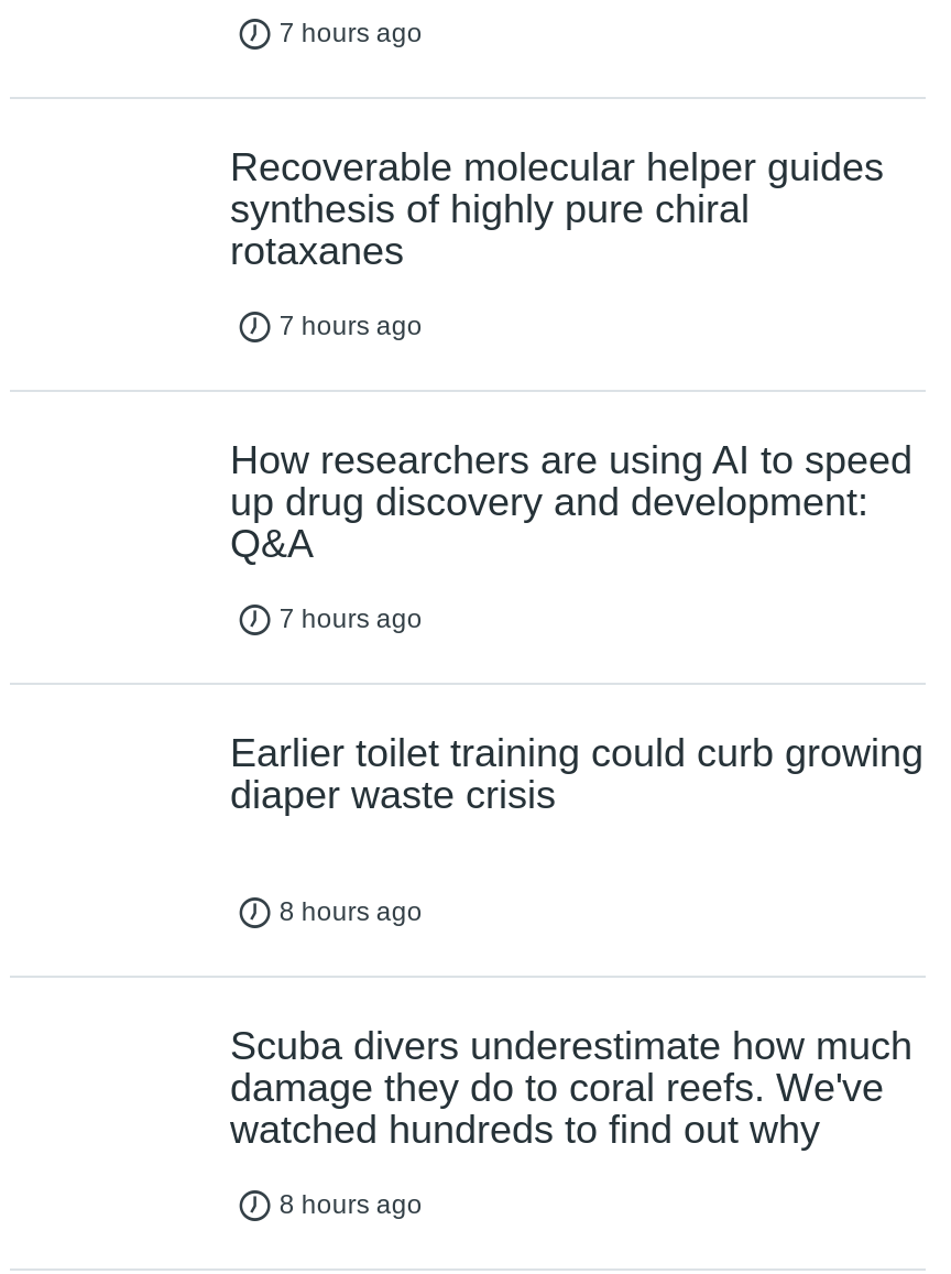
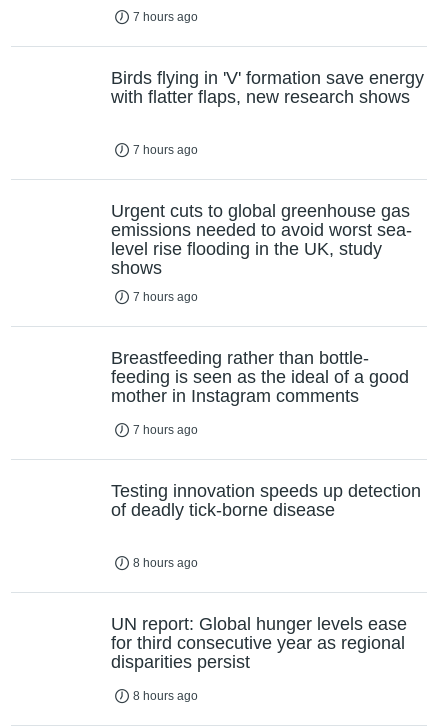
- Recoverable molecular helper guides
- synthesis of highly pure chiral
- rotaxanes
+ Birds flying in 'V' formation save energy
+ with flatter flaps, new research shows

- How researchers are using AI to speed
- up drug discovery and development:
- Q&A
+ Urgent cuts to global greenhouse gas
+ emissions needed to avoid worst sea-
+ level rise flooding in the UK, study
+ shows

- Earlier toilet training could curb growing
- diaper waste crisis
+ Breastfeeding rather than bottle-
+ feeding is seen as the ideal of a good
+ mother in Instagram comments
+ 7 hours ago
+ Testing innovation speeds up detection
+ of deadly tick-borne disease

- Scuba divers underestimate how much
- damage they do to coral reefs. We've
- watched hundreds to find out why
+ UN report: Global hunger levels ease
+ for third consecutive year as regional
+ disparities persist
